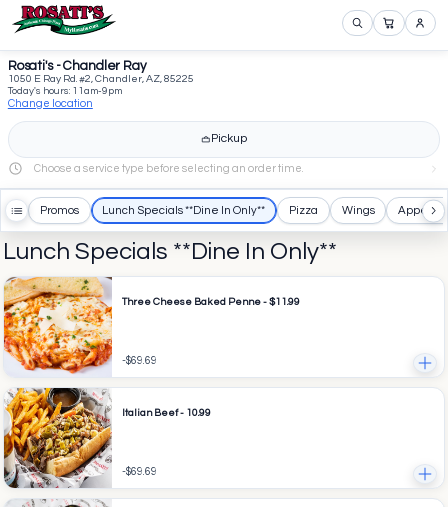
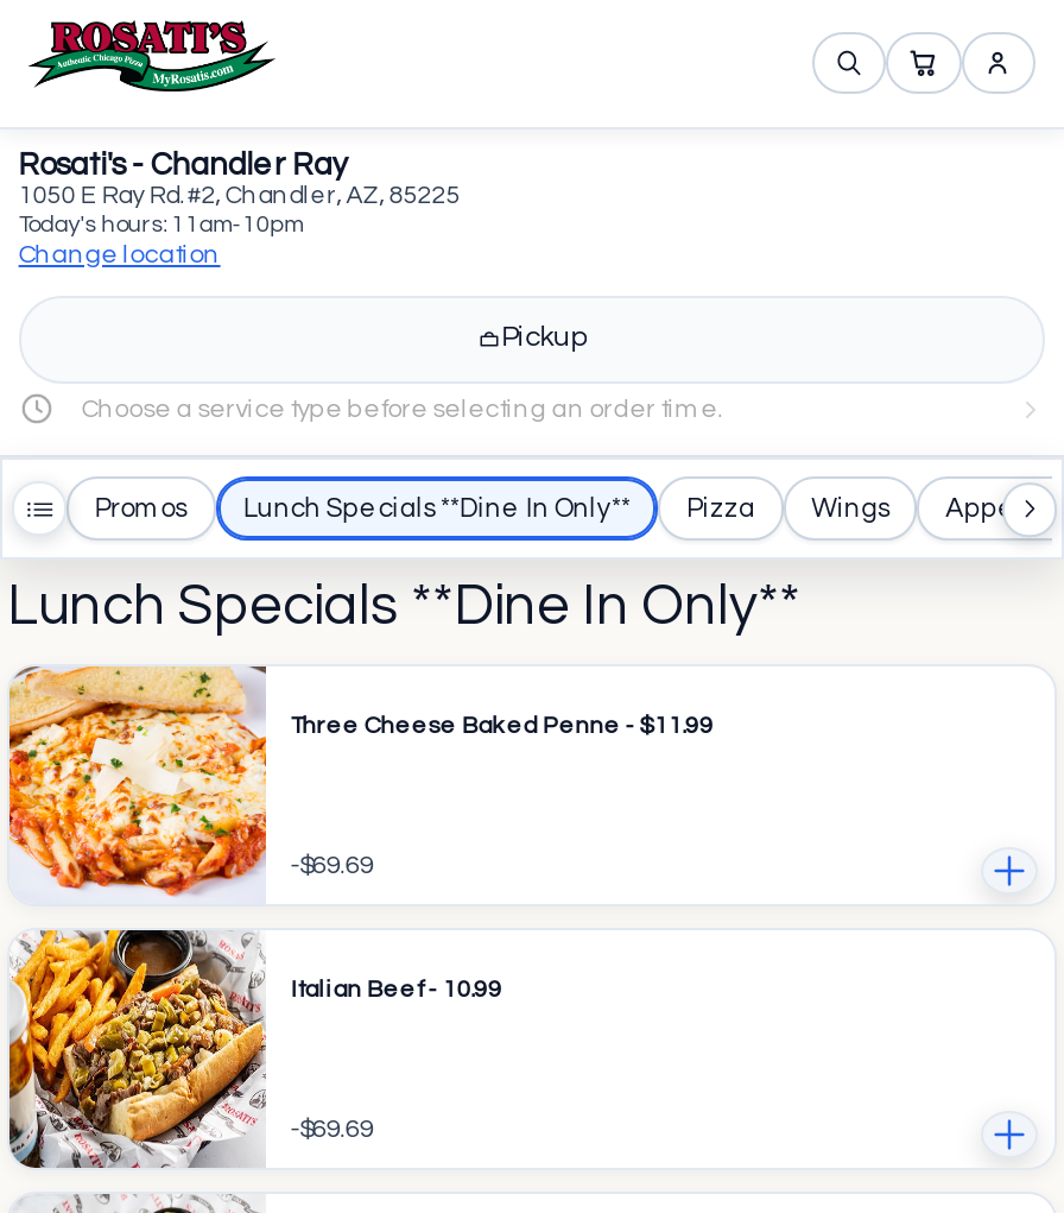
- Today's hours: 11am-9pm
+ Today's hours: 11am-10pm
